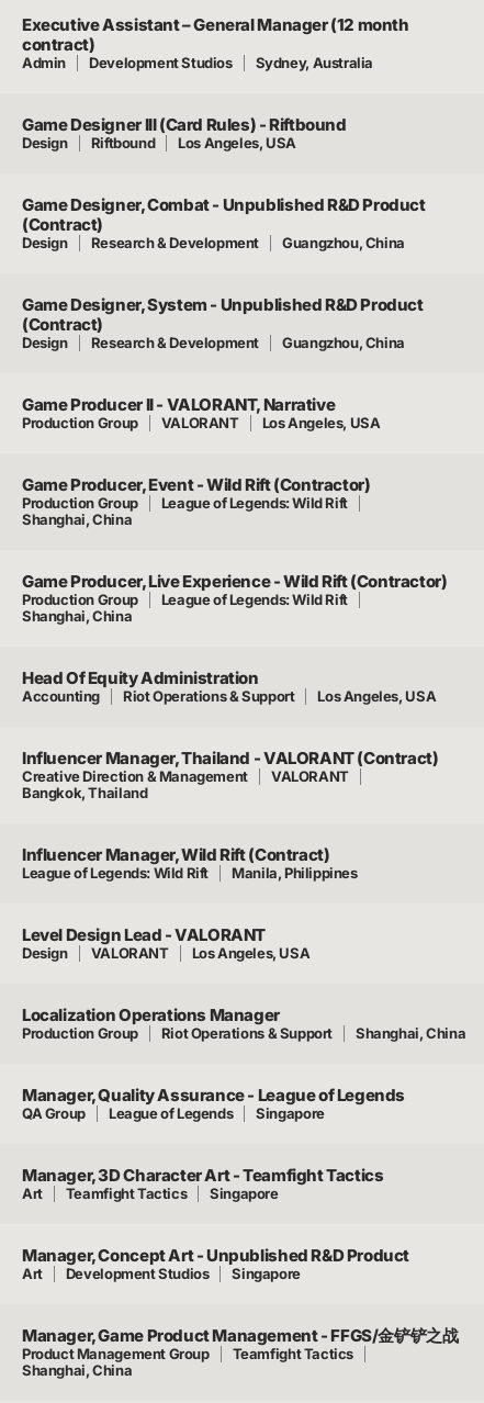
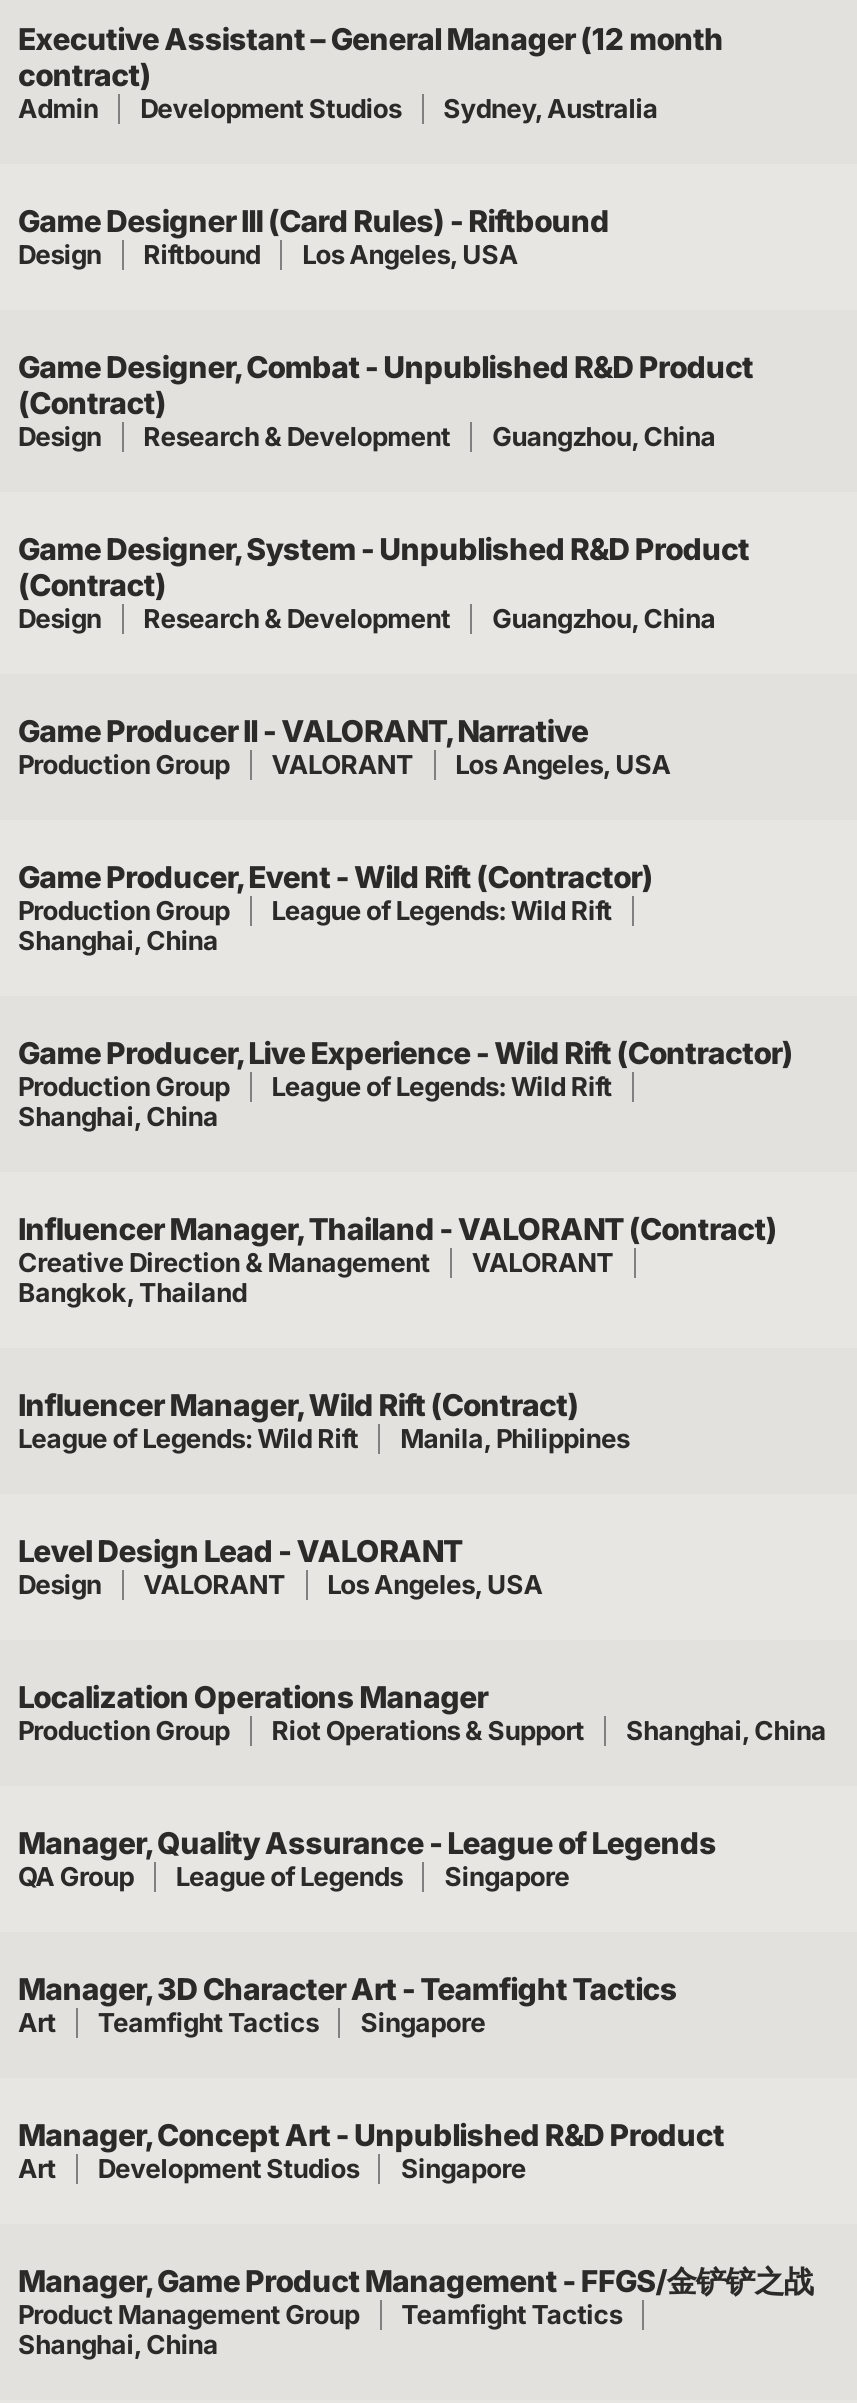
- Head Of Equity Administration
- Accounting
- Riot Operations & Support
- Los Angeles, USA
